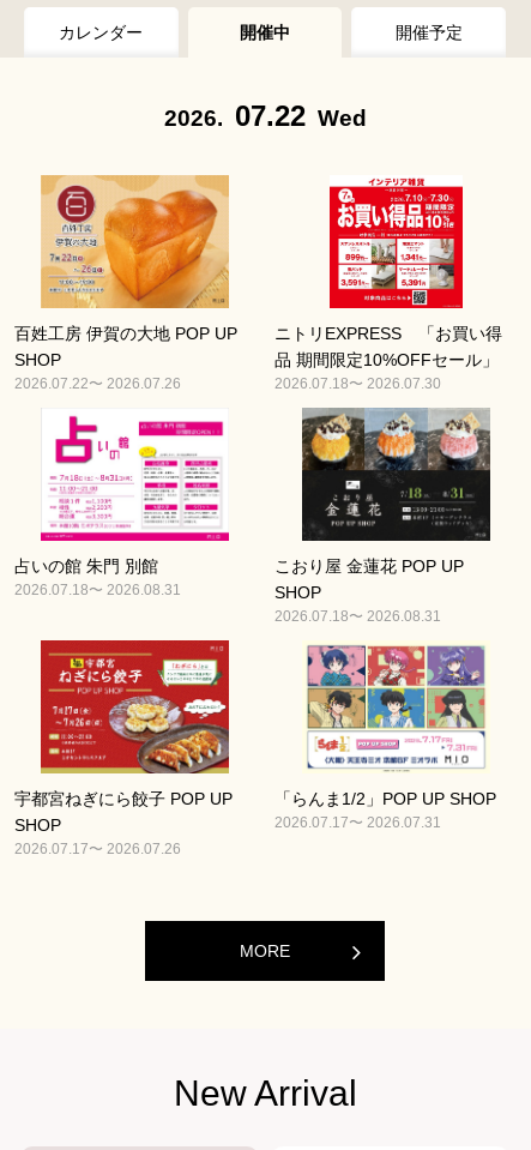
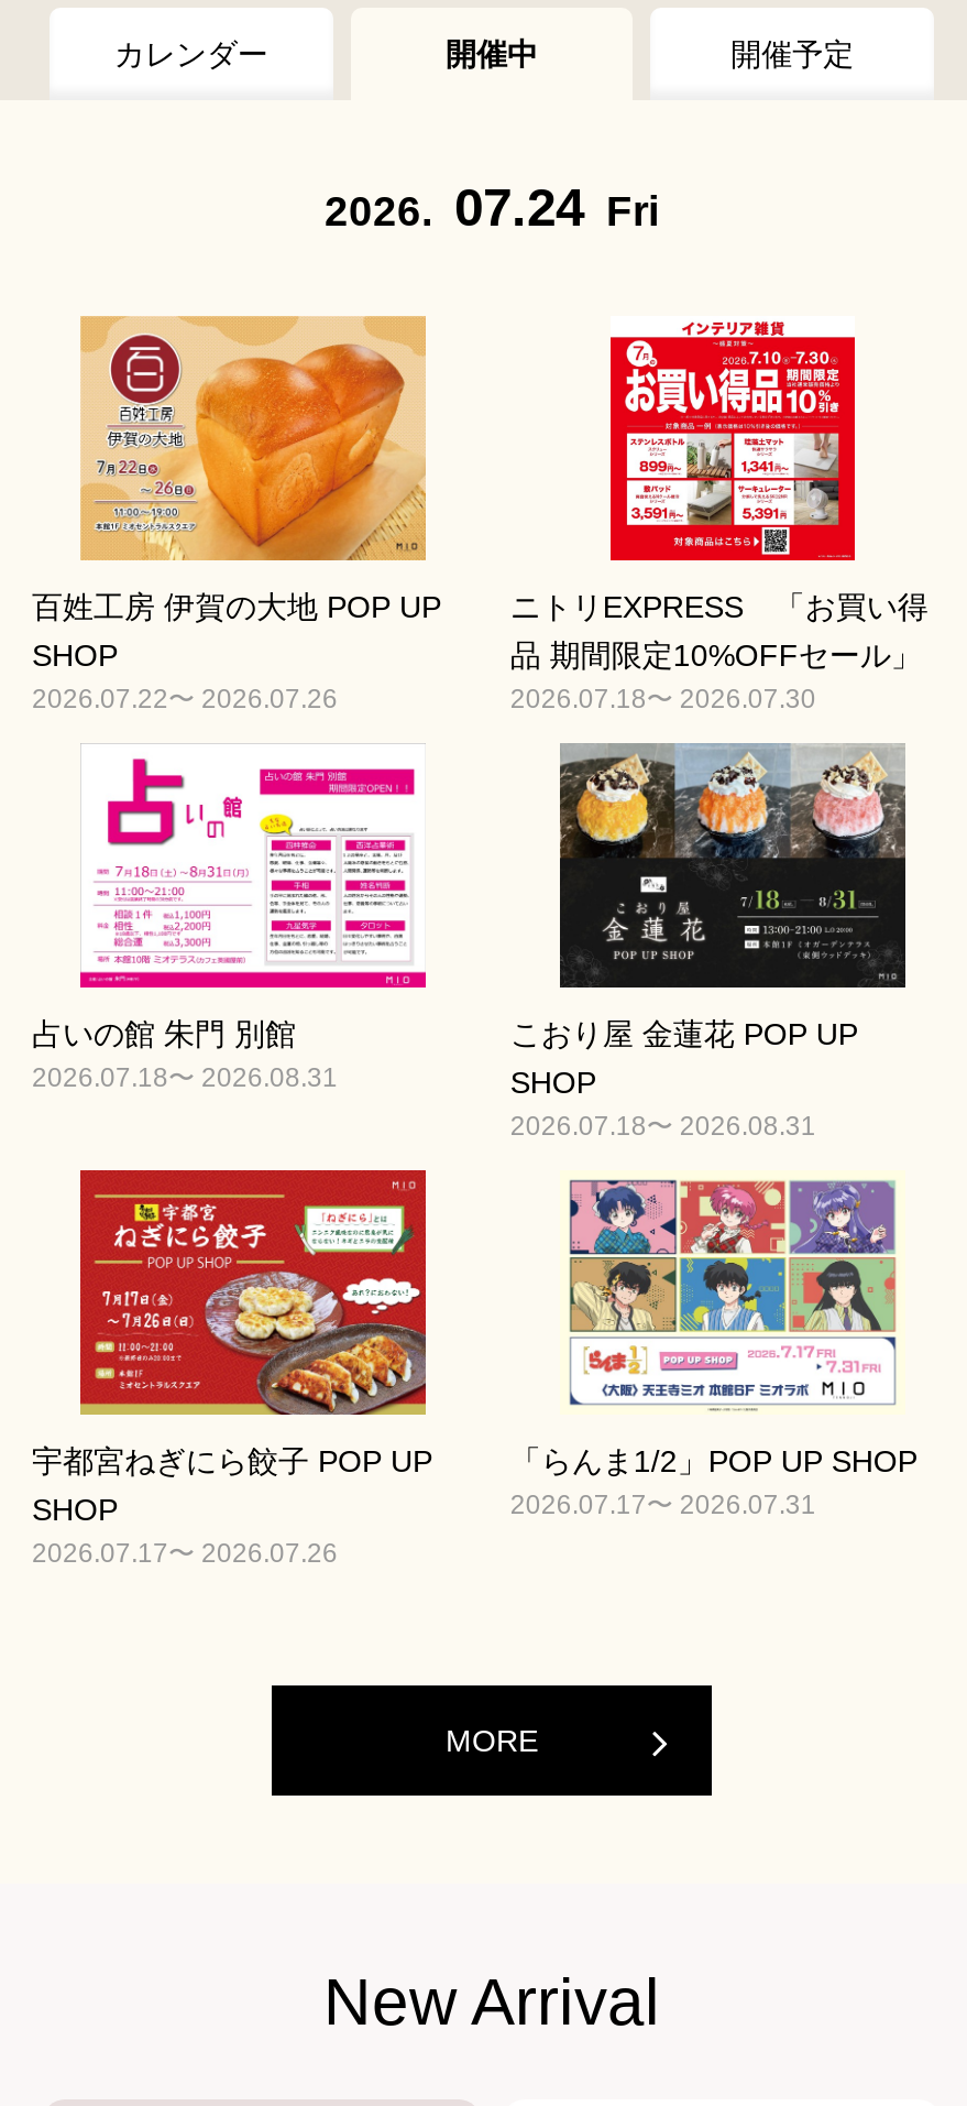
- 2026. 07.22 Wed
+ 2026. 07.24 Fri
